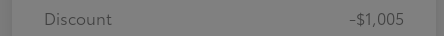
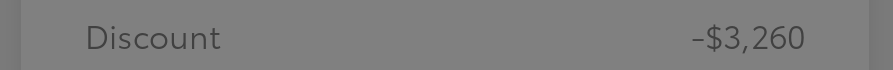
- -$1,005
+ -$3,260
